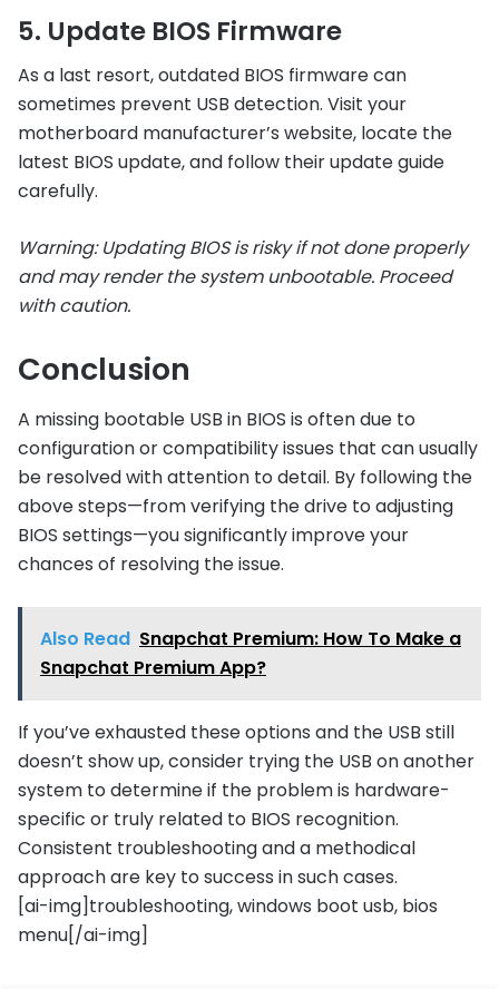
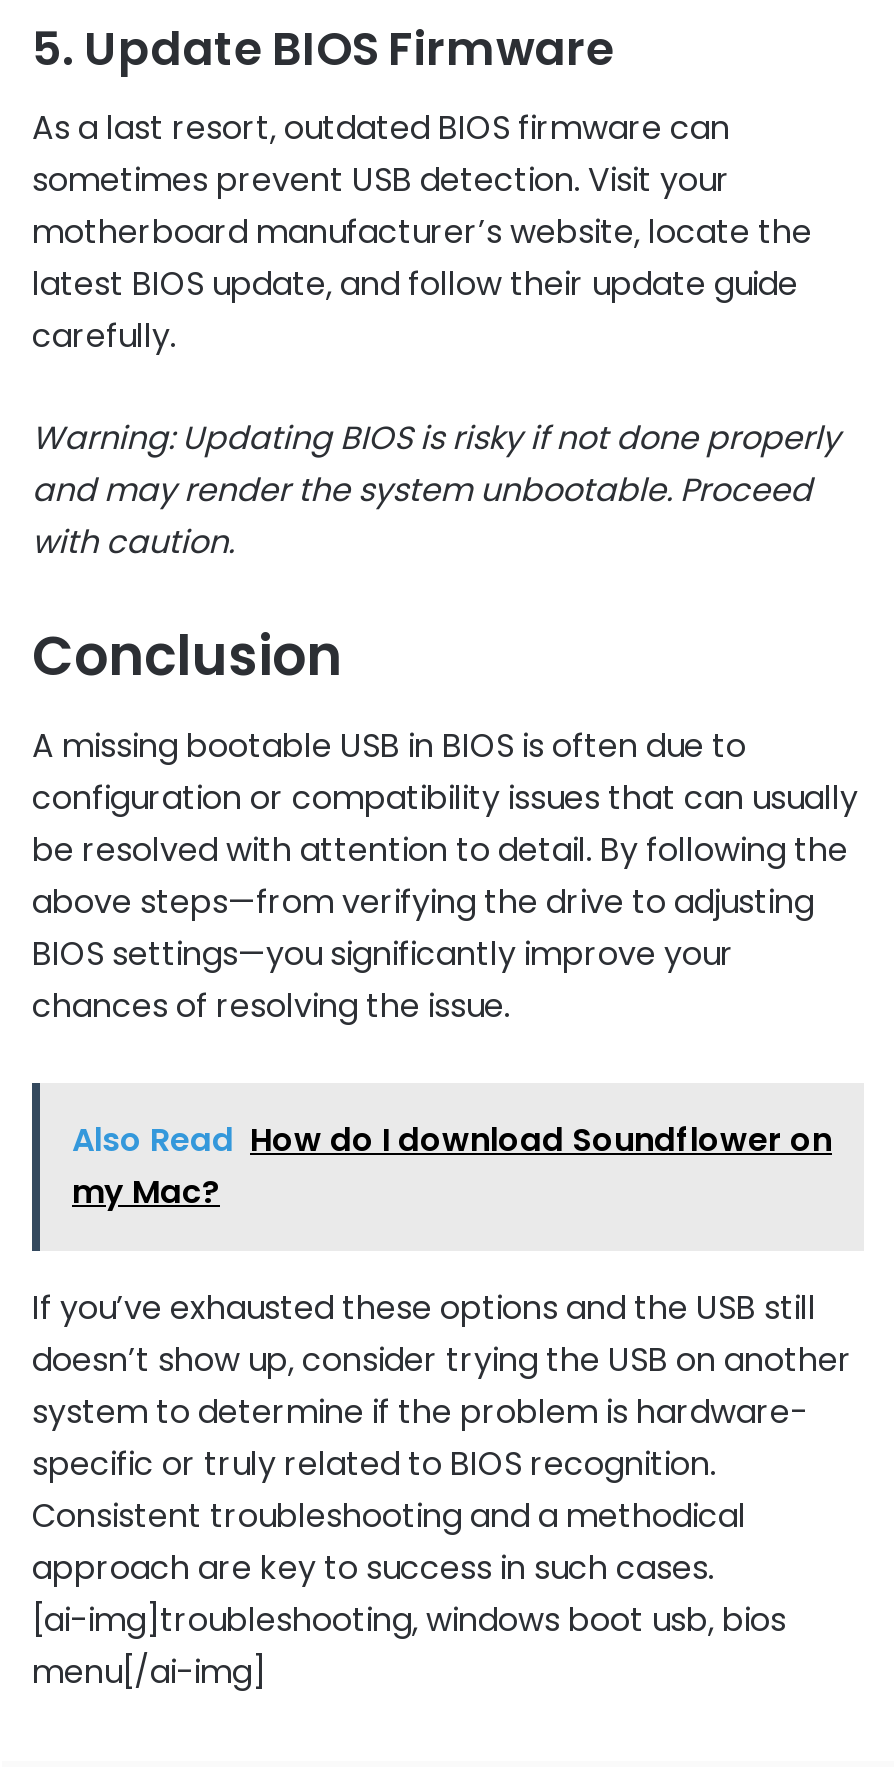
- Also Read Snapchat Premium: How To Make a
- Snapchat Premium App?
+ Also Read How do I download Soundflower on
+ my Mac?
